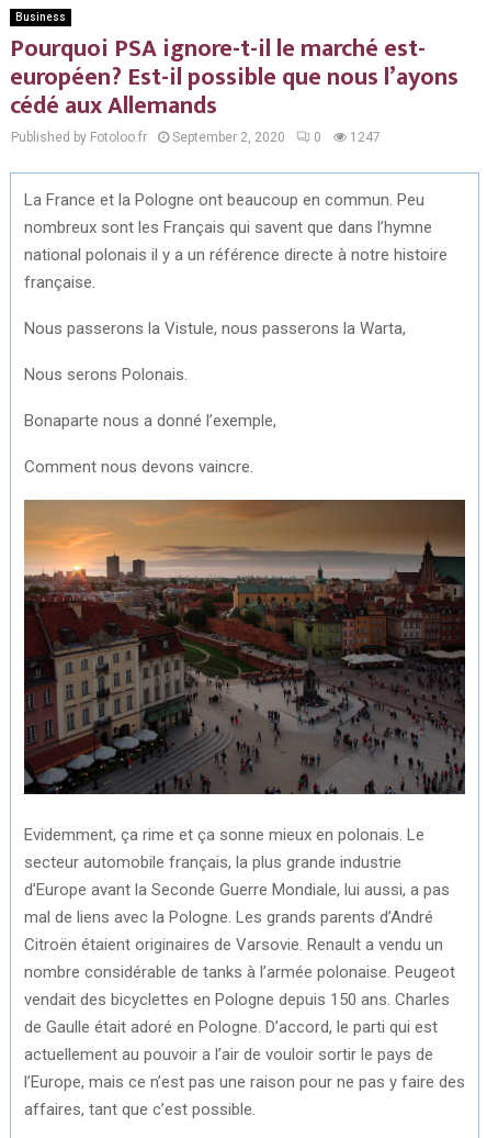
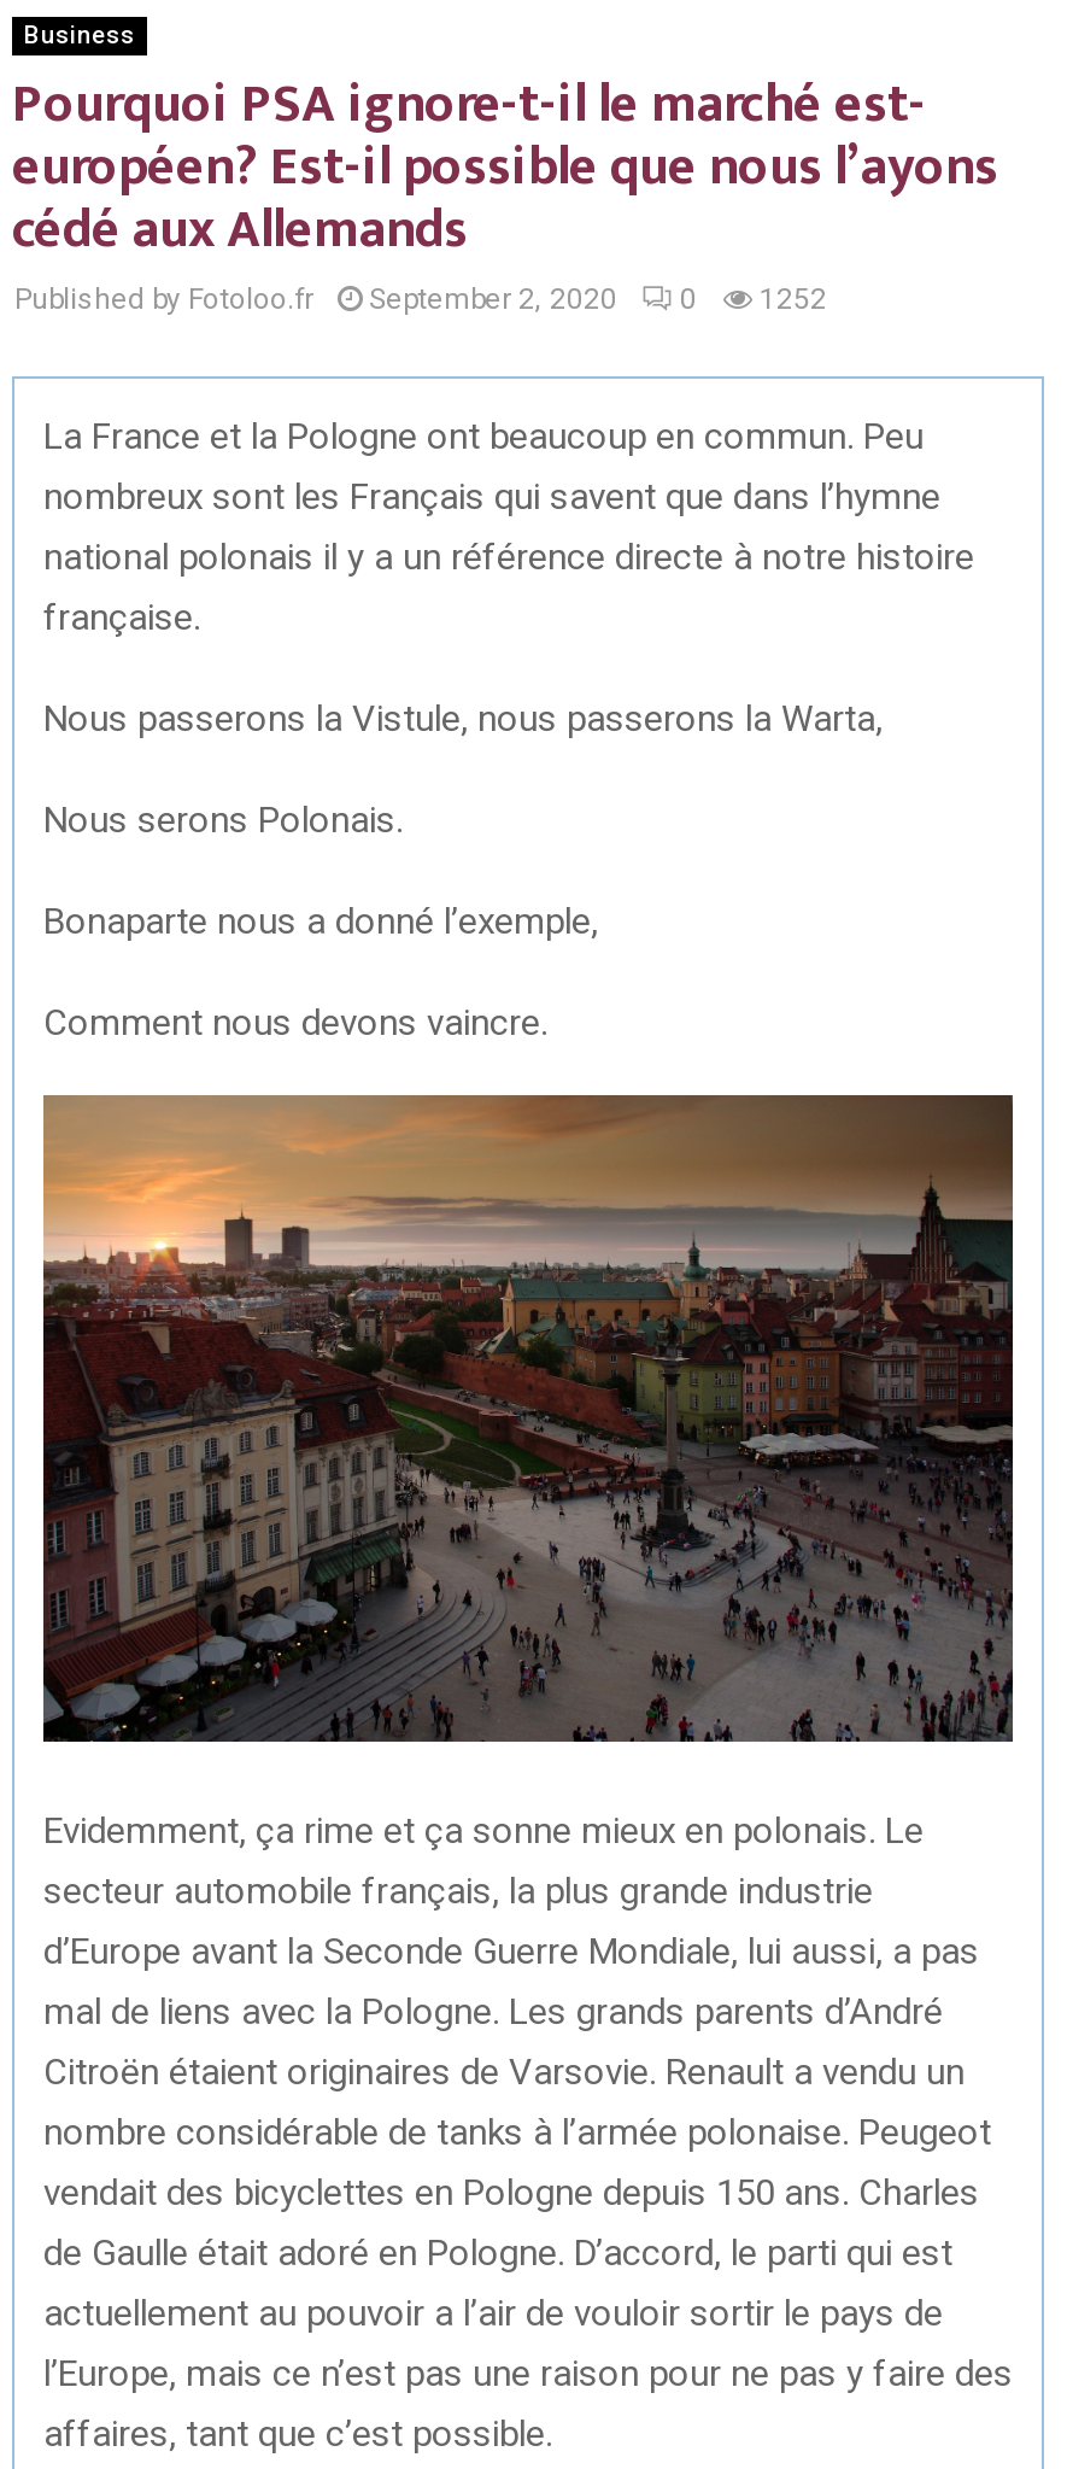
- Published by Fotoloo.fr September 2, 2020 0 1247
+ Published by Fotoloo.fr September 2, 2020 0 1252
